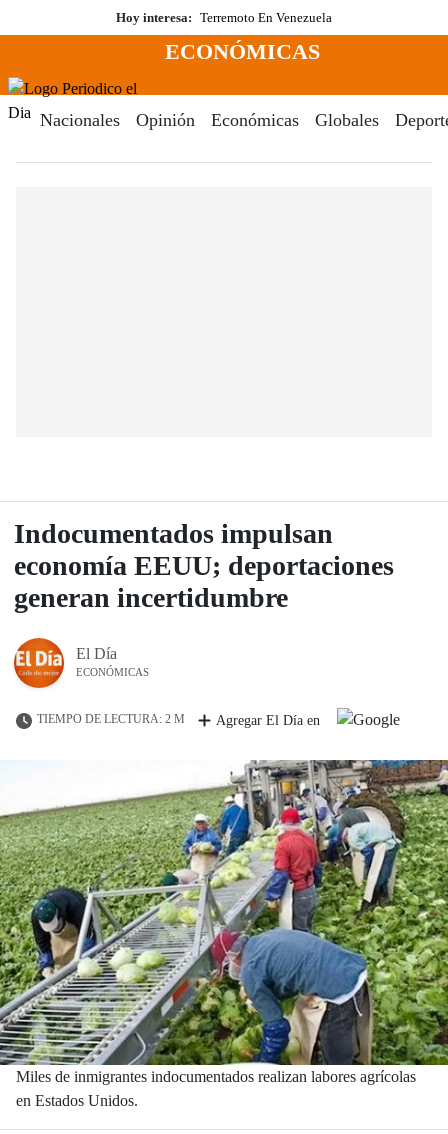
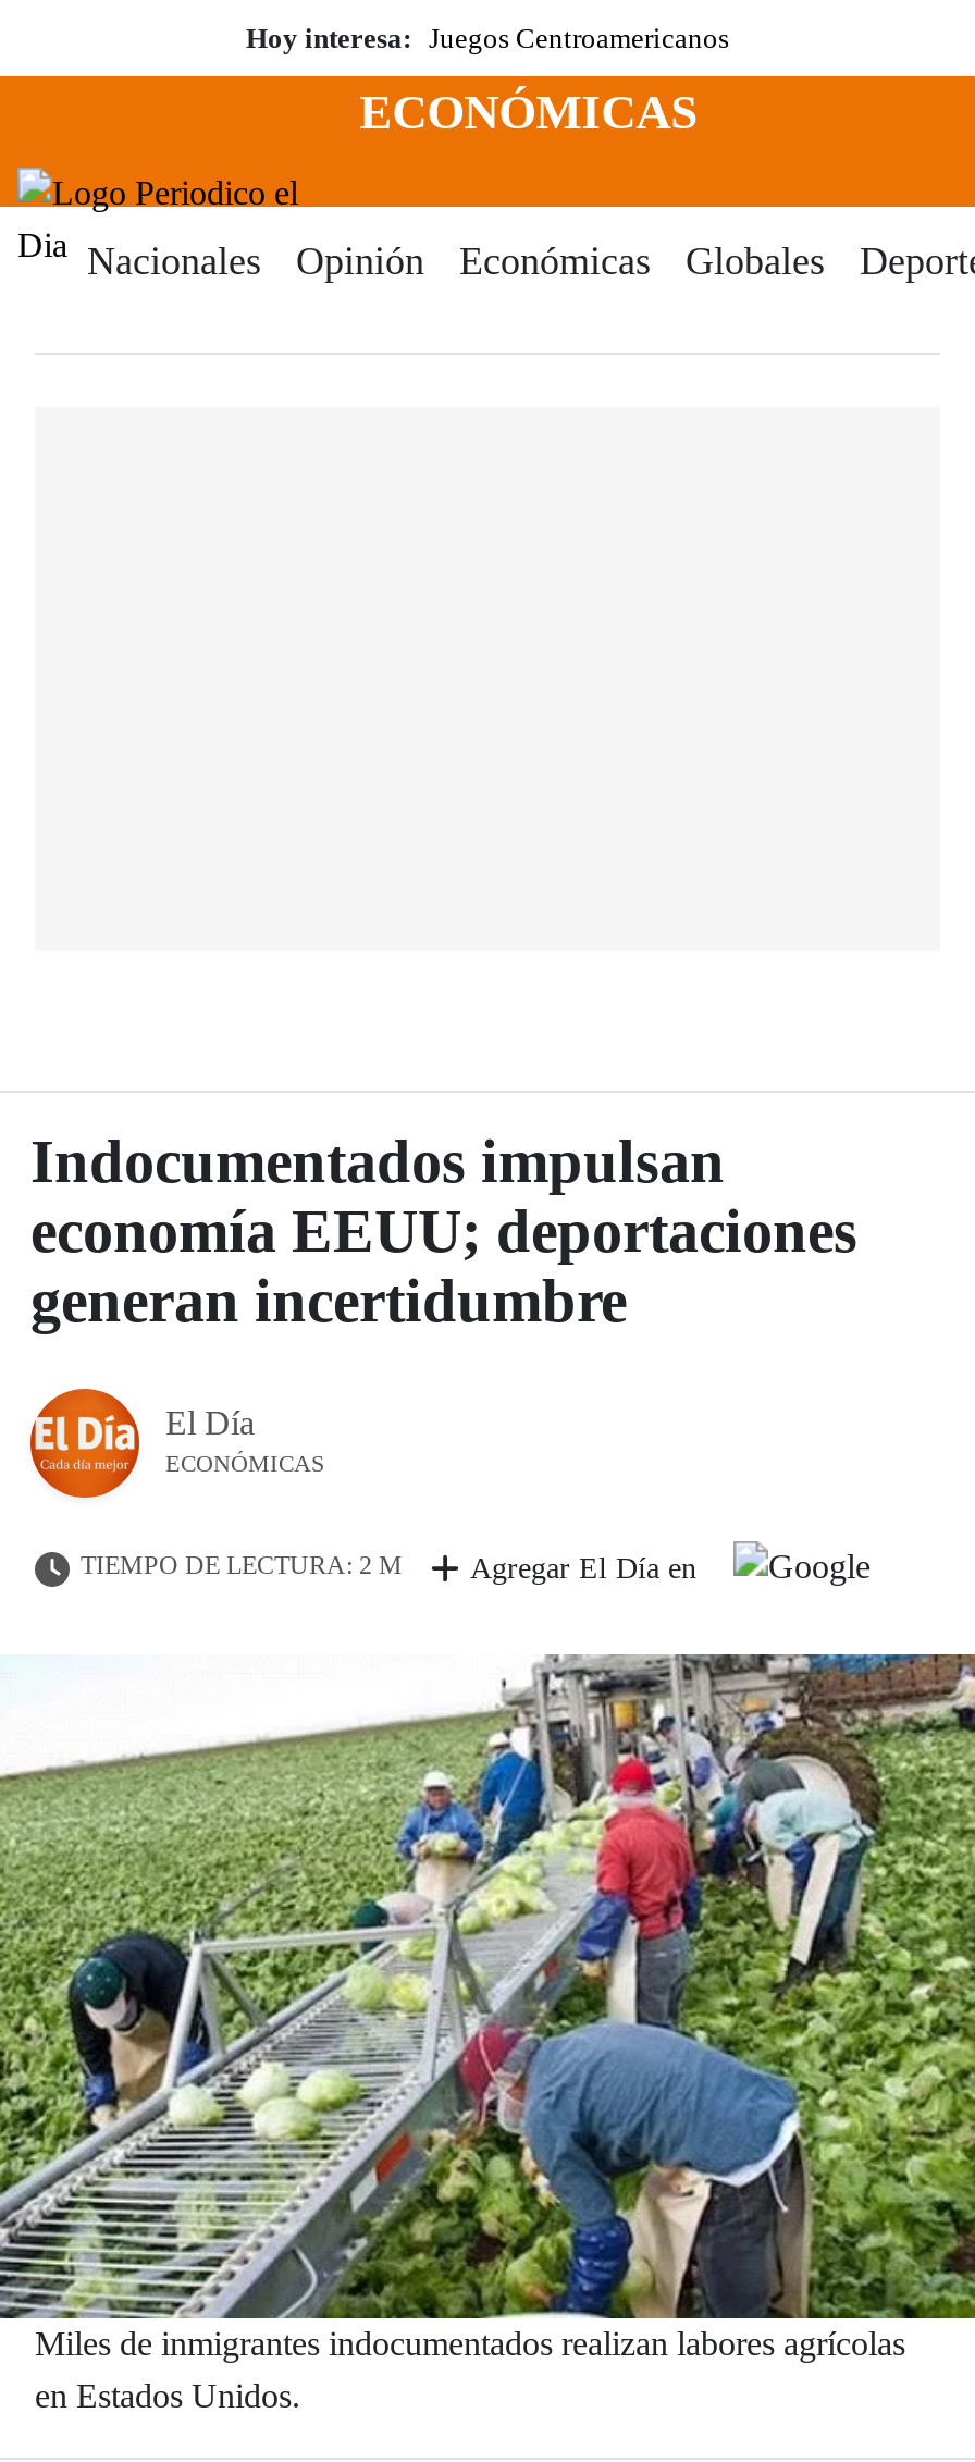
- Hoy interesa: Terremoto En Venezuela
+ Hoy interesa: Juegos Centroamericanos
